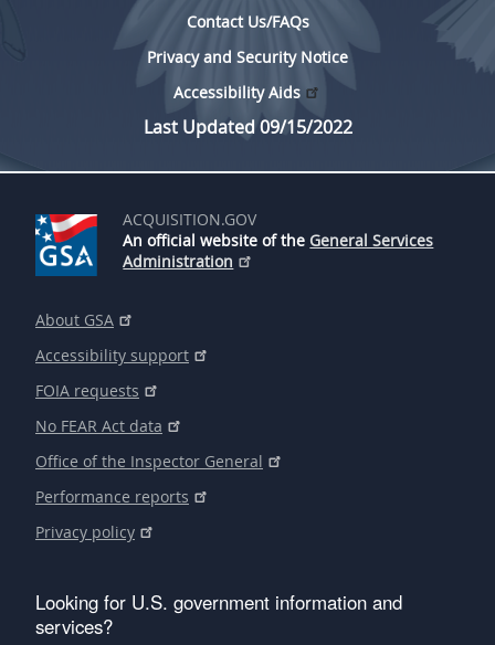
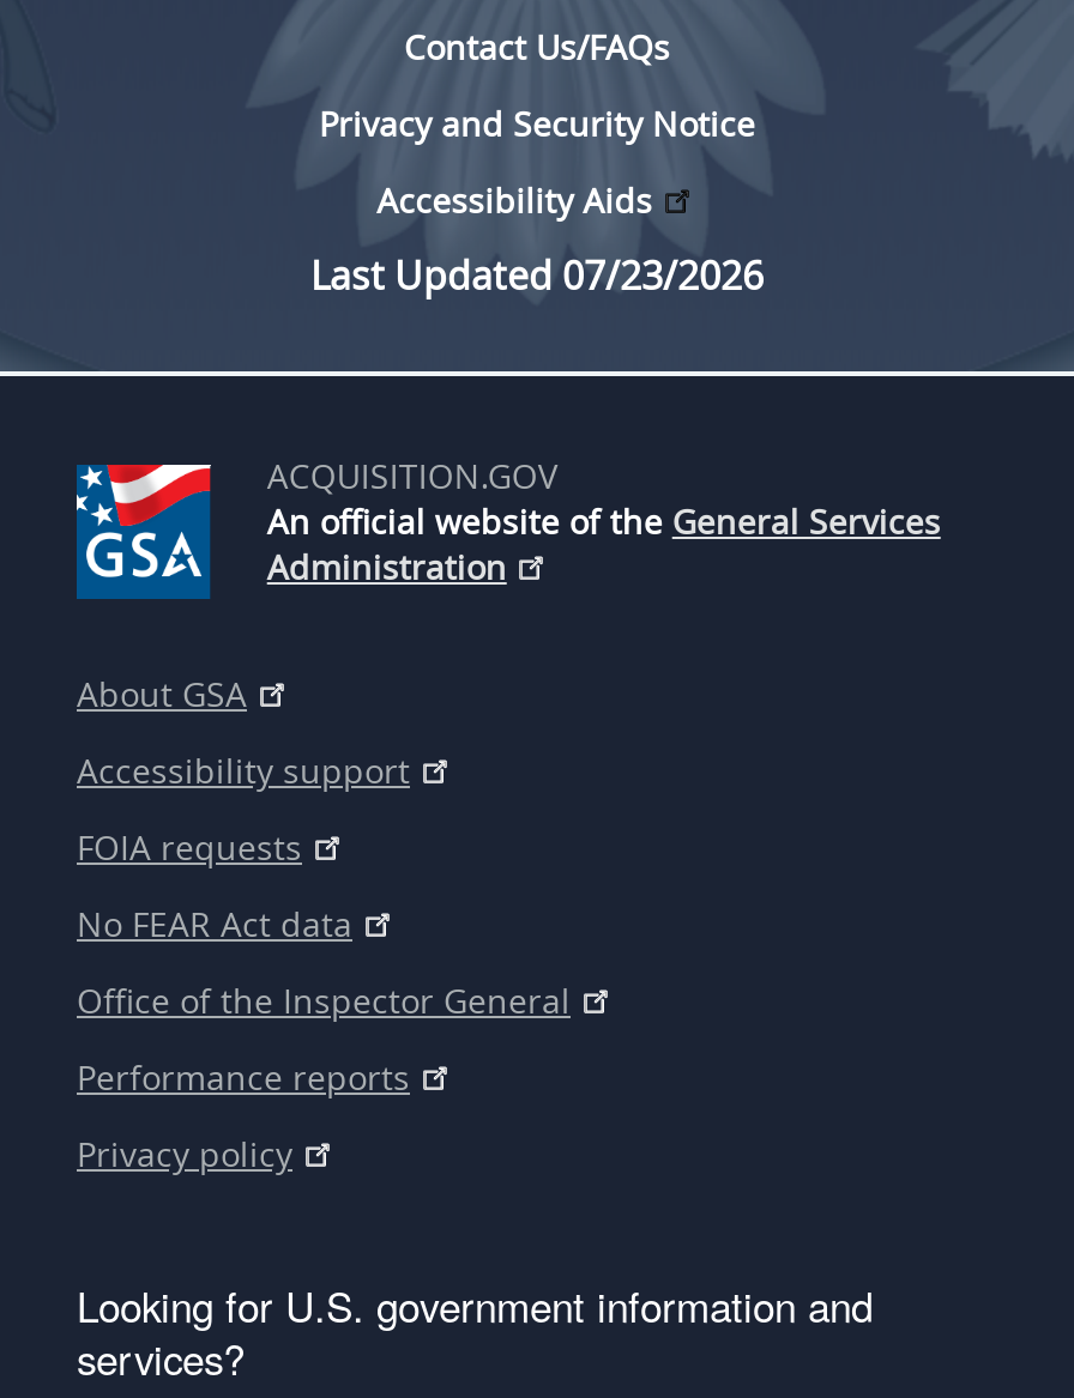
- Last Updated 09/15/2022
+ Last Updated 07/23/2026
